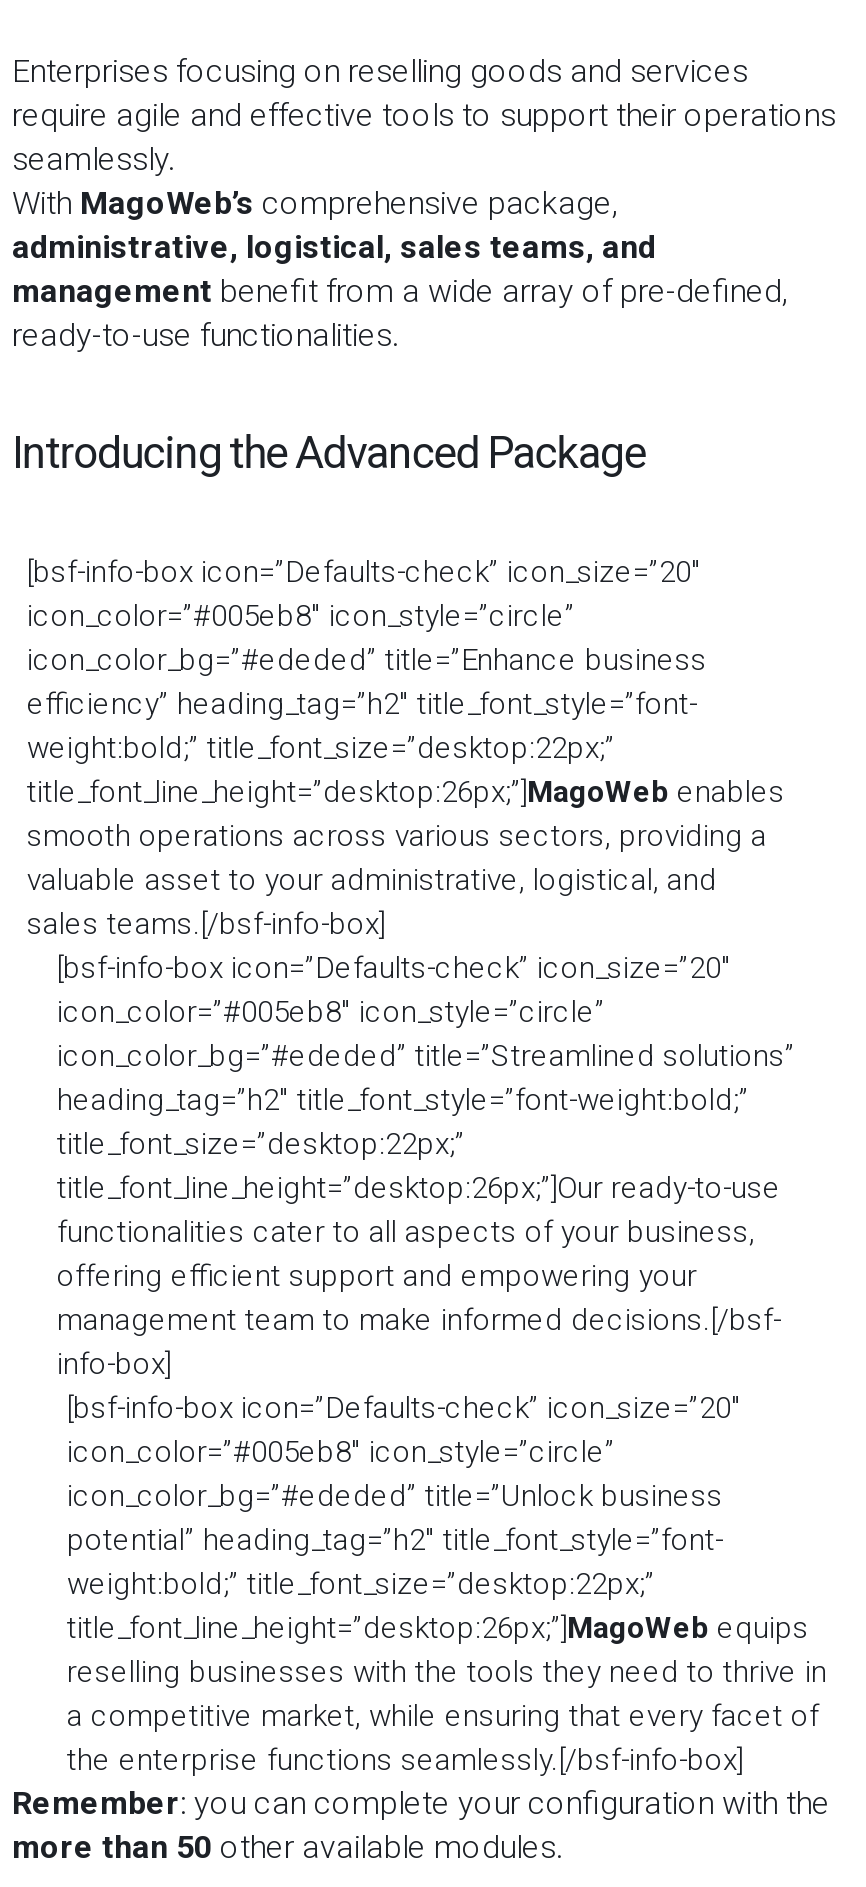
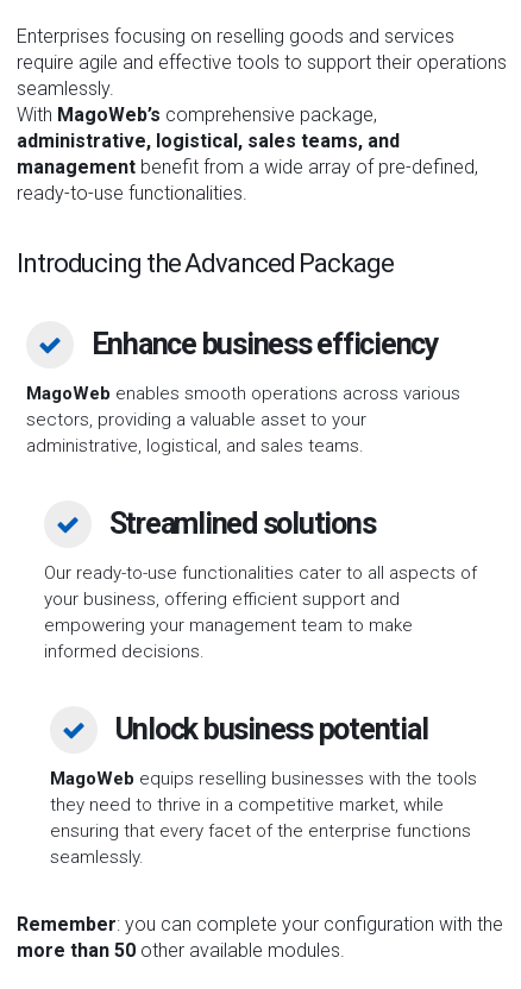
- [bsf-info-box icon=”Defaults-check” icon_size=”20″
- icon_color=”#005eb8″ icon_style=”circle”
- icon_color_bg=”#ededed” title=”Enhance business
- efficiency” heading_tag=”h2″ title_font_style=”font-
- weight:bold;” title_font_size=”desktop:22px;”
- title_font_line_height=”desktop:26px;”]MagoWeb enables
- smooth operations across various sectors, providing a
- valuable asset to your administrative, logistical, and
- sales teams.[/bsf-info-box]
- [bsf-info-box icon=”Defaults-check” icon_size=”20″
- icon_color=”#005eb8″ icon_style=”circle”
- icon_color_bg=”#ededed” title=”Streamlined solutions”
- heading_tag=”h2″ title_font_style=”font-weight:bold;”
- title_font_size=”desktop:22px;”
- title_font_line_height=”desktop:26px;”]Our ready-to-use
- functionalities cater to all aspects of your business,
- offering efficient support and empowering your
- management team to make informed decisions.[/bsf-
- info-box]
- [bsf-info-box icon=”Defaults-check” icon_size=”20″
- icon_color=”#005eb8″ icon_style=”circle”
- icon_color_bg=”#ededed” title=”Unlock business
- potential” heading_tag=”h2″ title_font_style=”font-
- weight:bold;” title_font_size=”desktop:22px;”
- title_font_line_height=”desktop:26px;”]MagoWeb equips
- reselling businesses with the tools they need to thrive in
- a competitive market, while ensuring that every facet of
- the enterprise functions seamlessly.[/bsf-info-box]
+ Enhance business efficiency
+ MagoWeb enables smooth operations across various
+ sectors, providing a valuable asset to your
+ administrative, logistical, and sales teams.
+ Streamlined solutions
+ Our ready-to-use functionalities cater to all aspects of
+ your business, offering efficient support and
+ empowering your management team to make
+ informed decisions.
+ Unlock business potential
+ MagoWeb equips reselling businesses with the tools
+ they need to thrive in a competitive market, while
+ ensuring that every facet of the enterprise functions
+ seamlessly.
